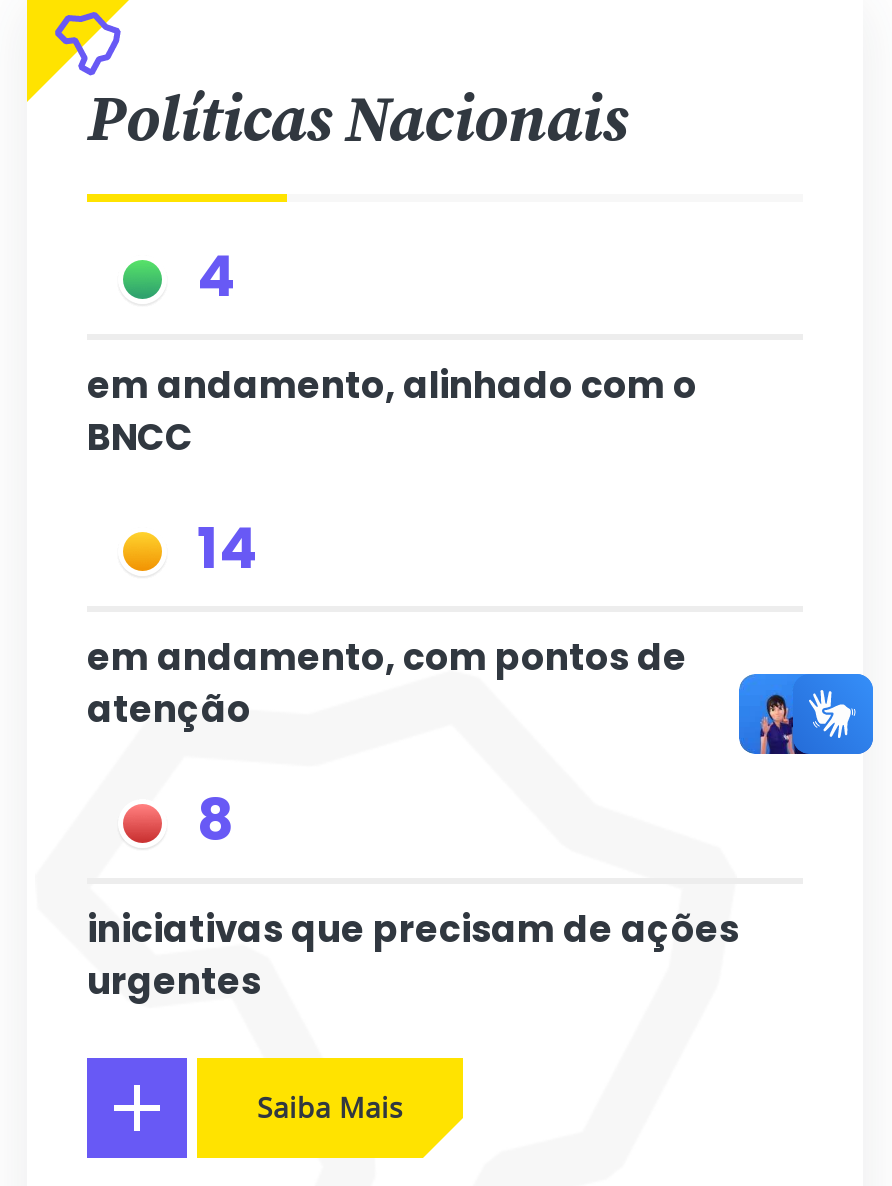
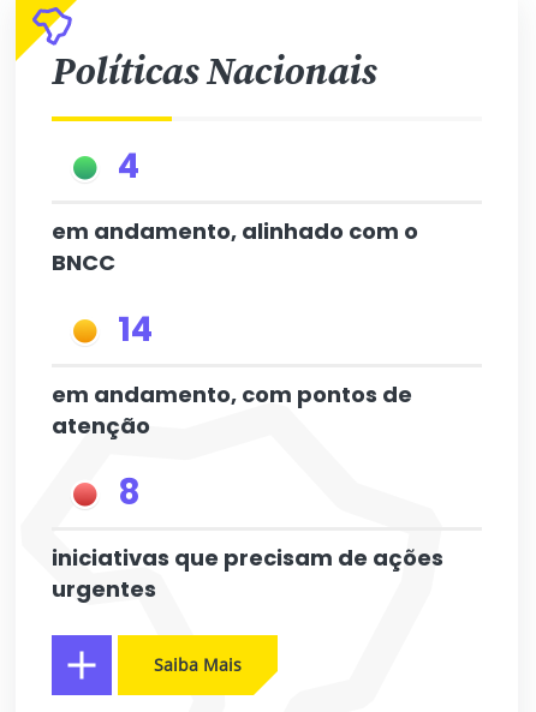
- [image]
